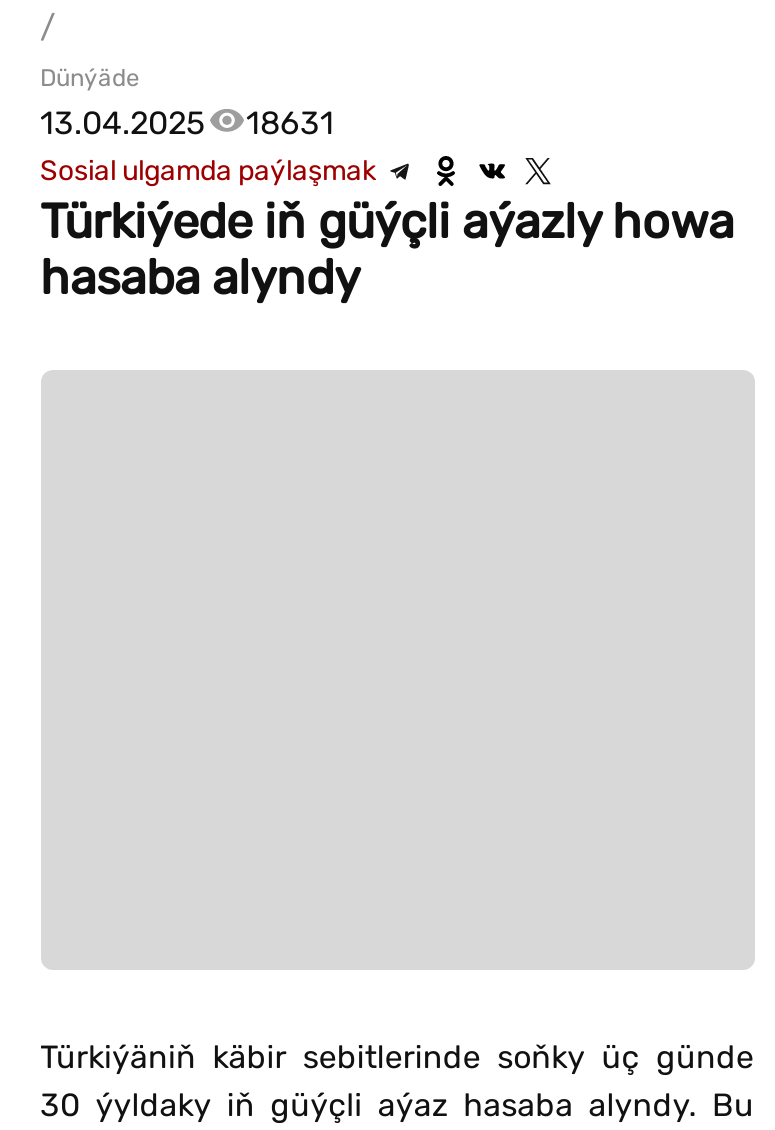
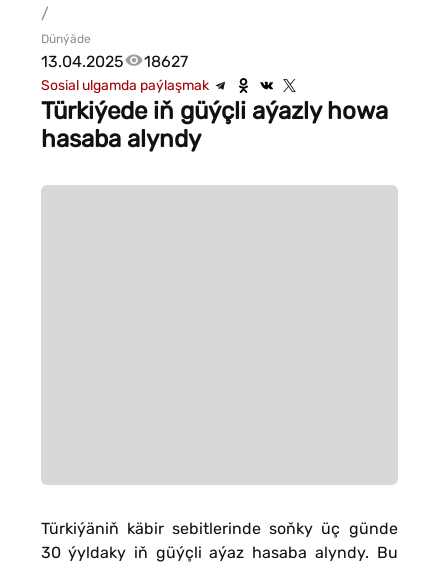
- 13.04.2025 18631
+ 13.04.2025 18627
